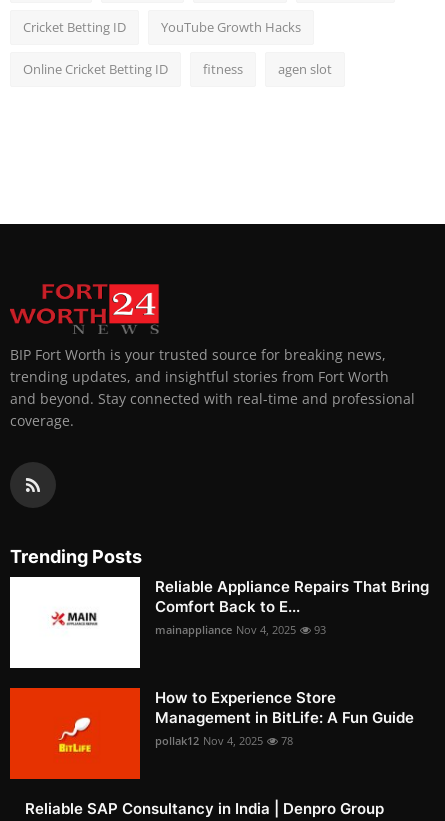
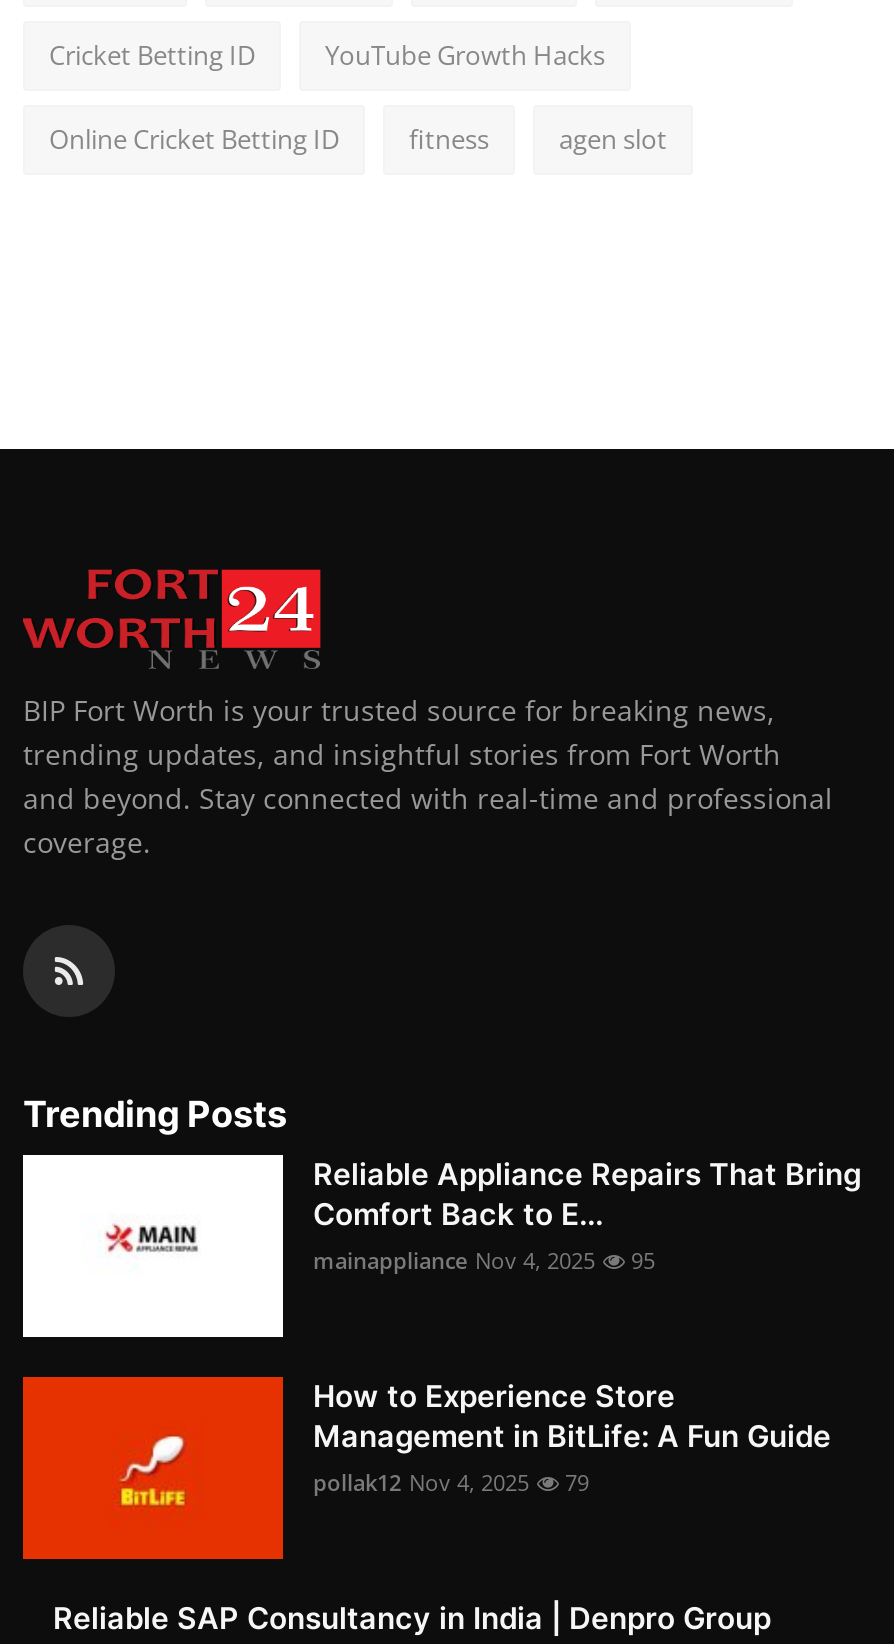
- mainappliance Nov 4, 2025 93
+ mainappliance Nov 4, 2025 95

- pollak12 Nov 4, 2025 78
+ pollak12 Nov 4, 2025 79
